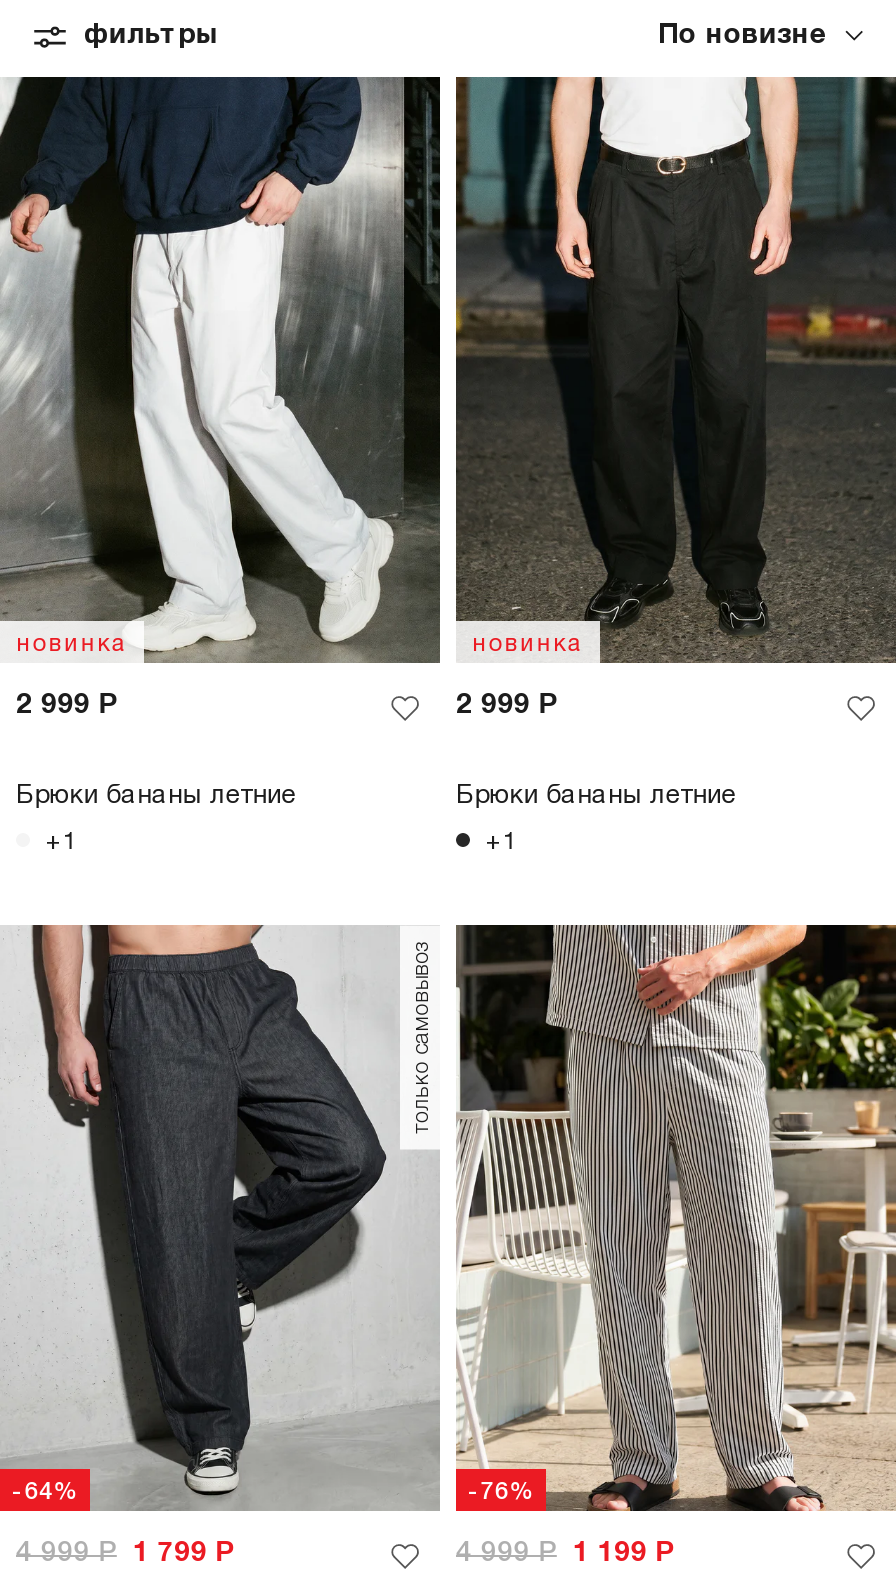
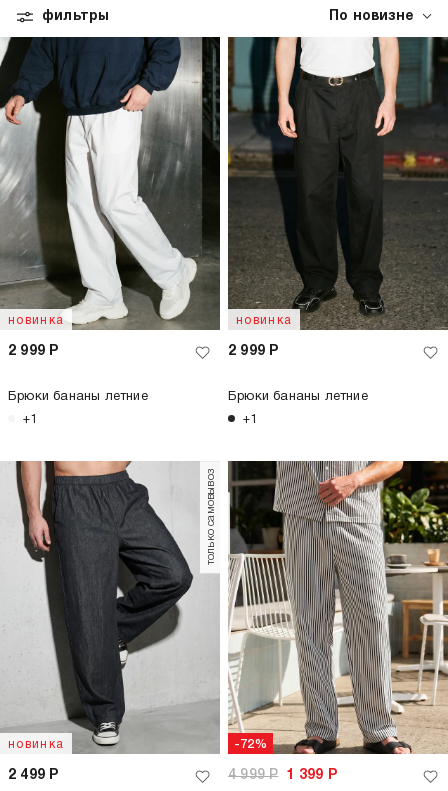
- -64%
+ новинка

- -76%
+ -72%

- 4 999Р
- 1 799 Р
+ 2 499 Р

- 4 999Р 1 199 Р
+ 4 999Р 1 399 Р
